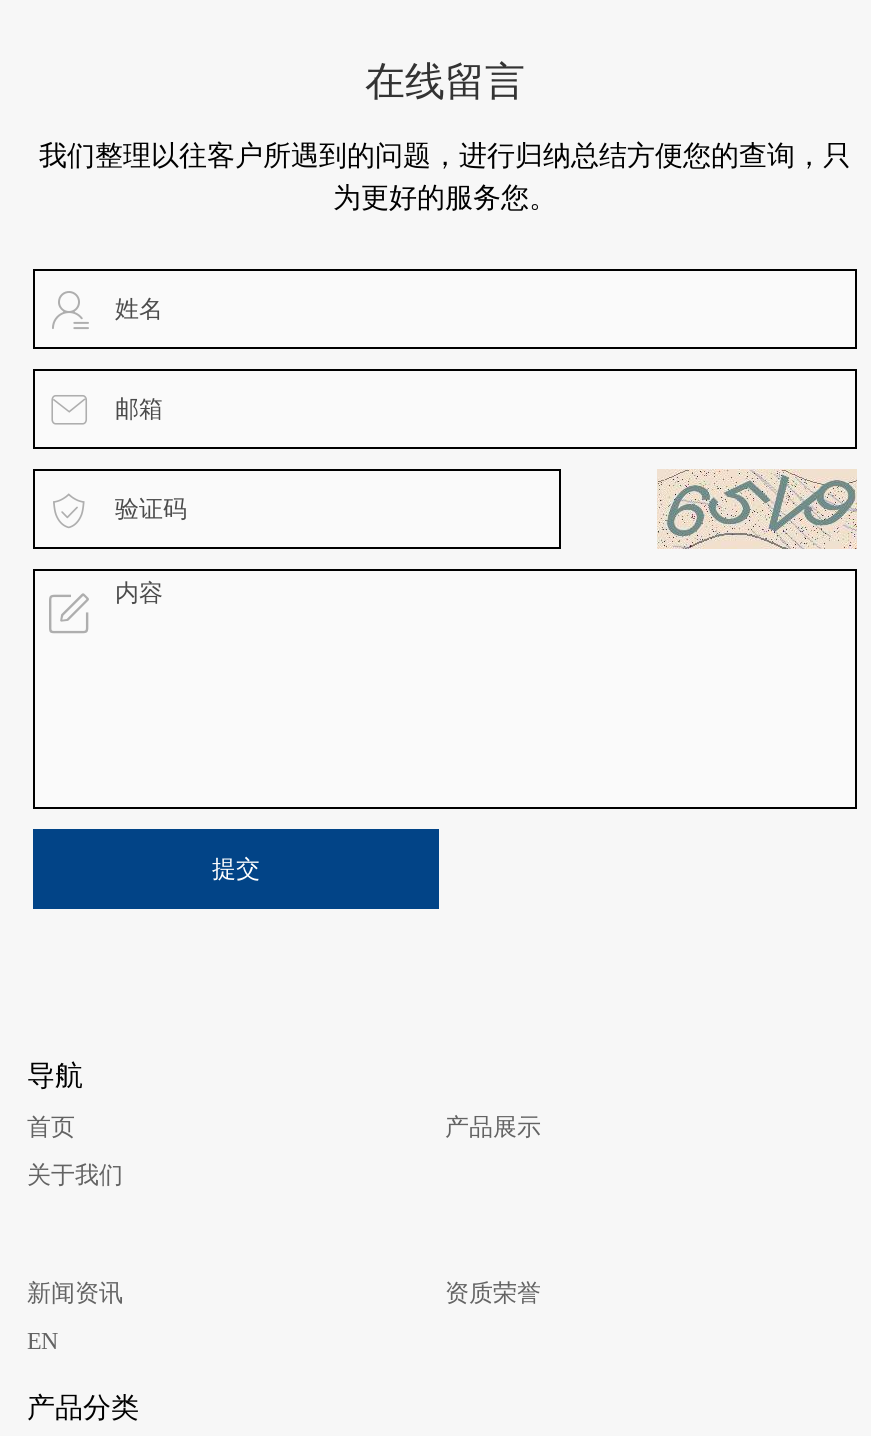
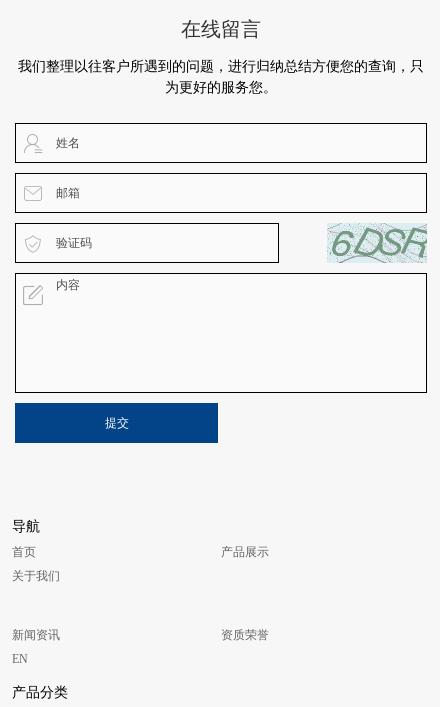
- [image]
+ [image]
